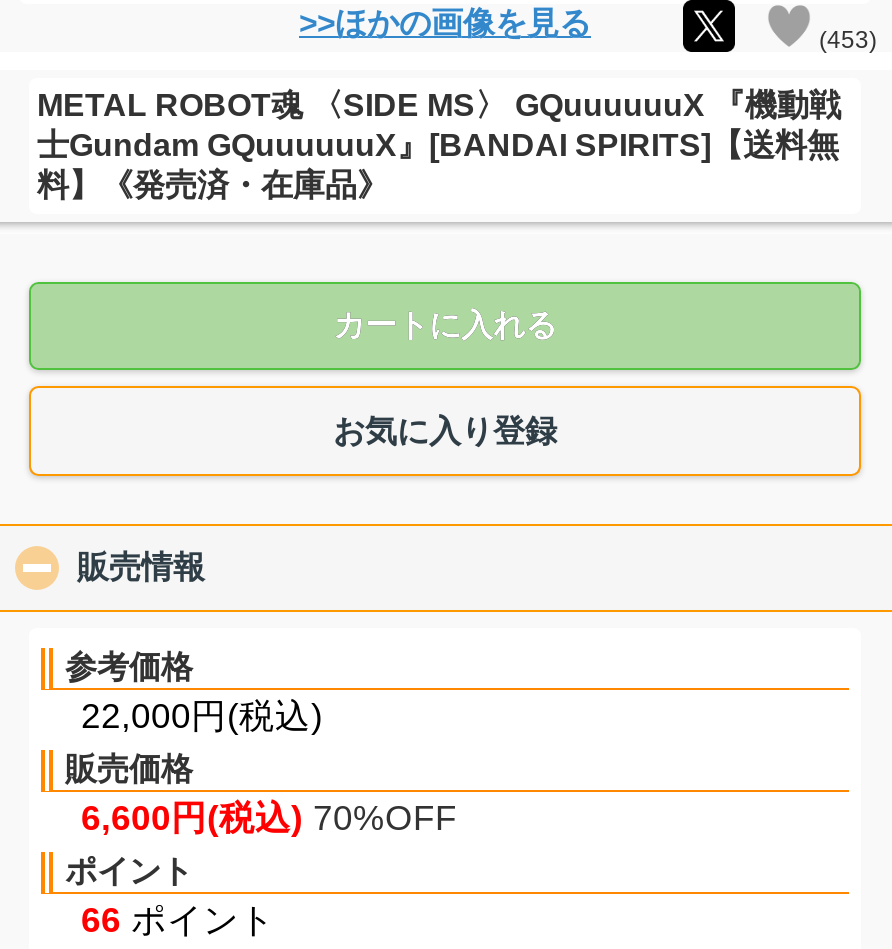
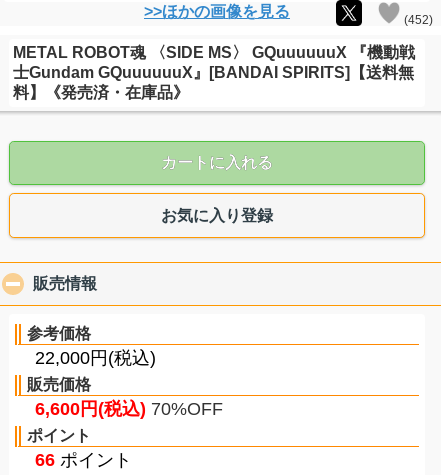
- (453)
+ (452)
